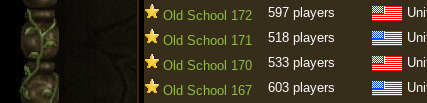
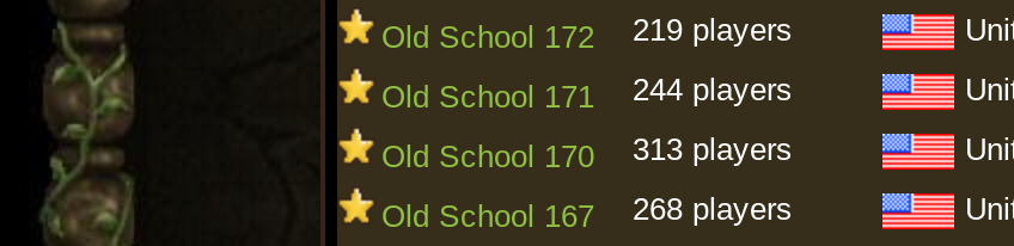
- Old School 172 597 players
+ Old School 172 219 players

- Old School 171 518 players
+ Old School 171 244 players

- Old School 170 533 players
+ Old School 170 313 players

- Old School 167 603 players
+ Old School 167 268 players
